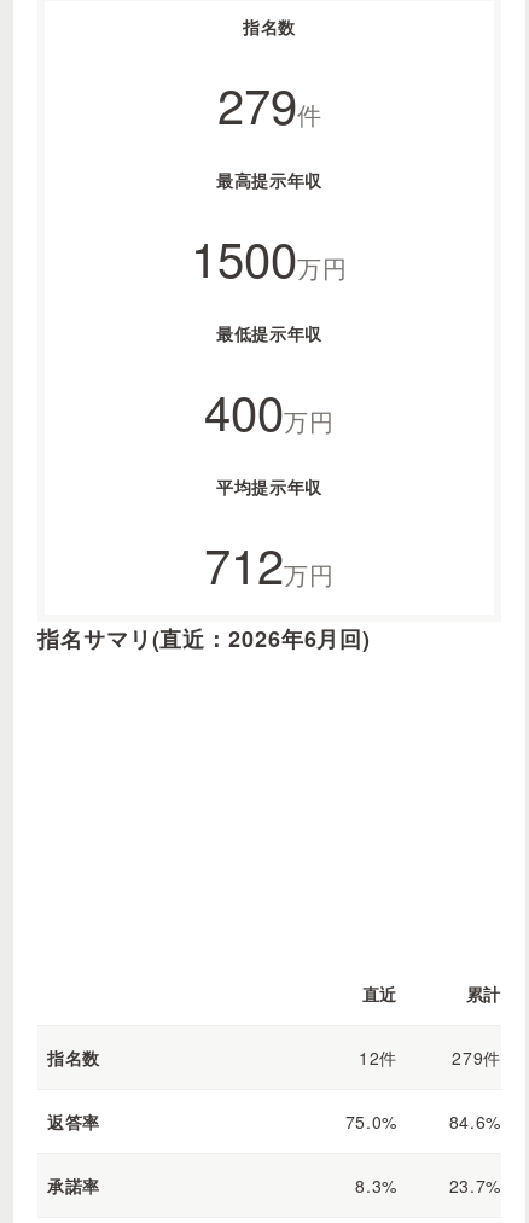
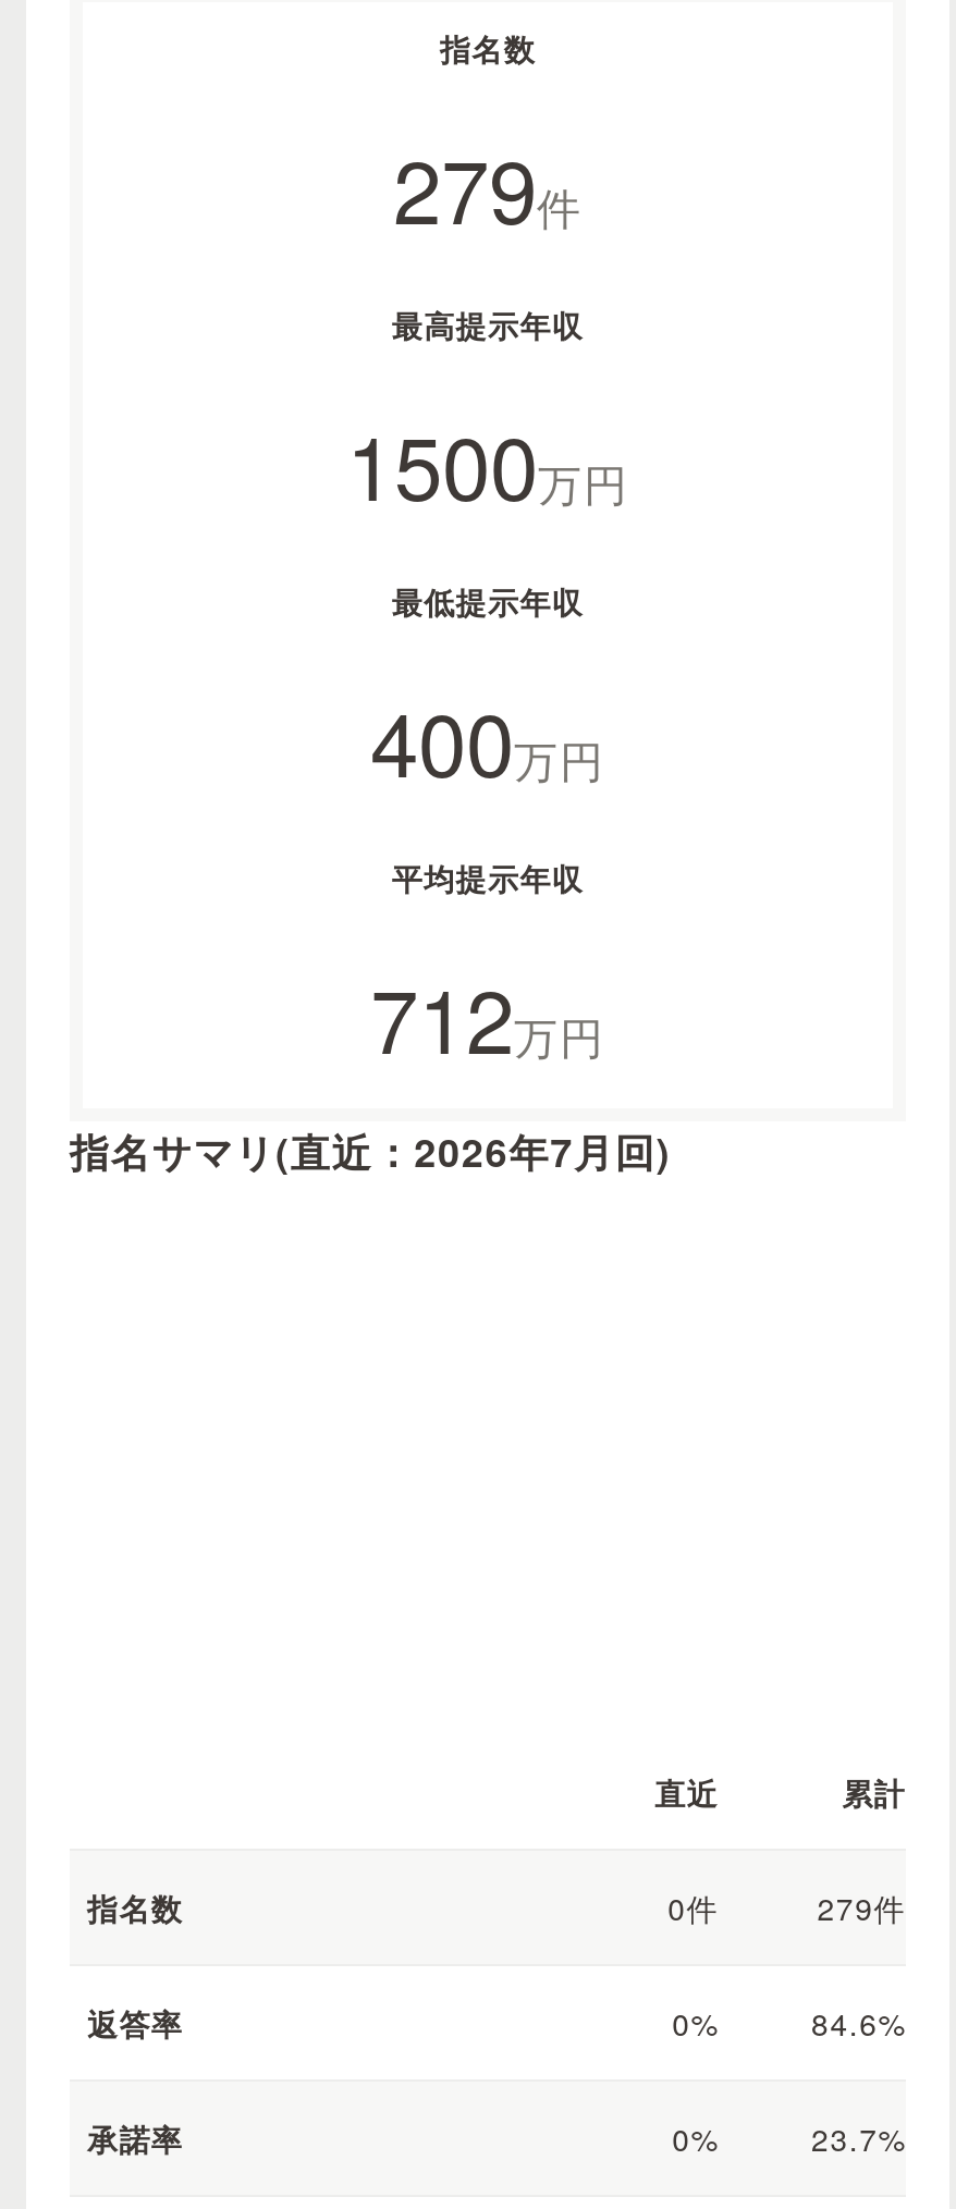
- 指名サマリ(直近：2026年6月回)
+ 指名サマリ(直近：2026年7月回)

- 12件
+ 0件

- 75.0%
+ 0%

- 8.3%
+ 0%
